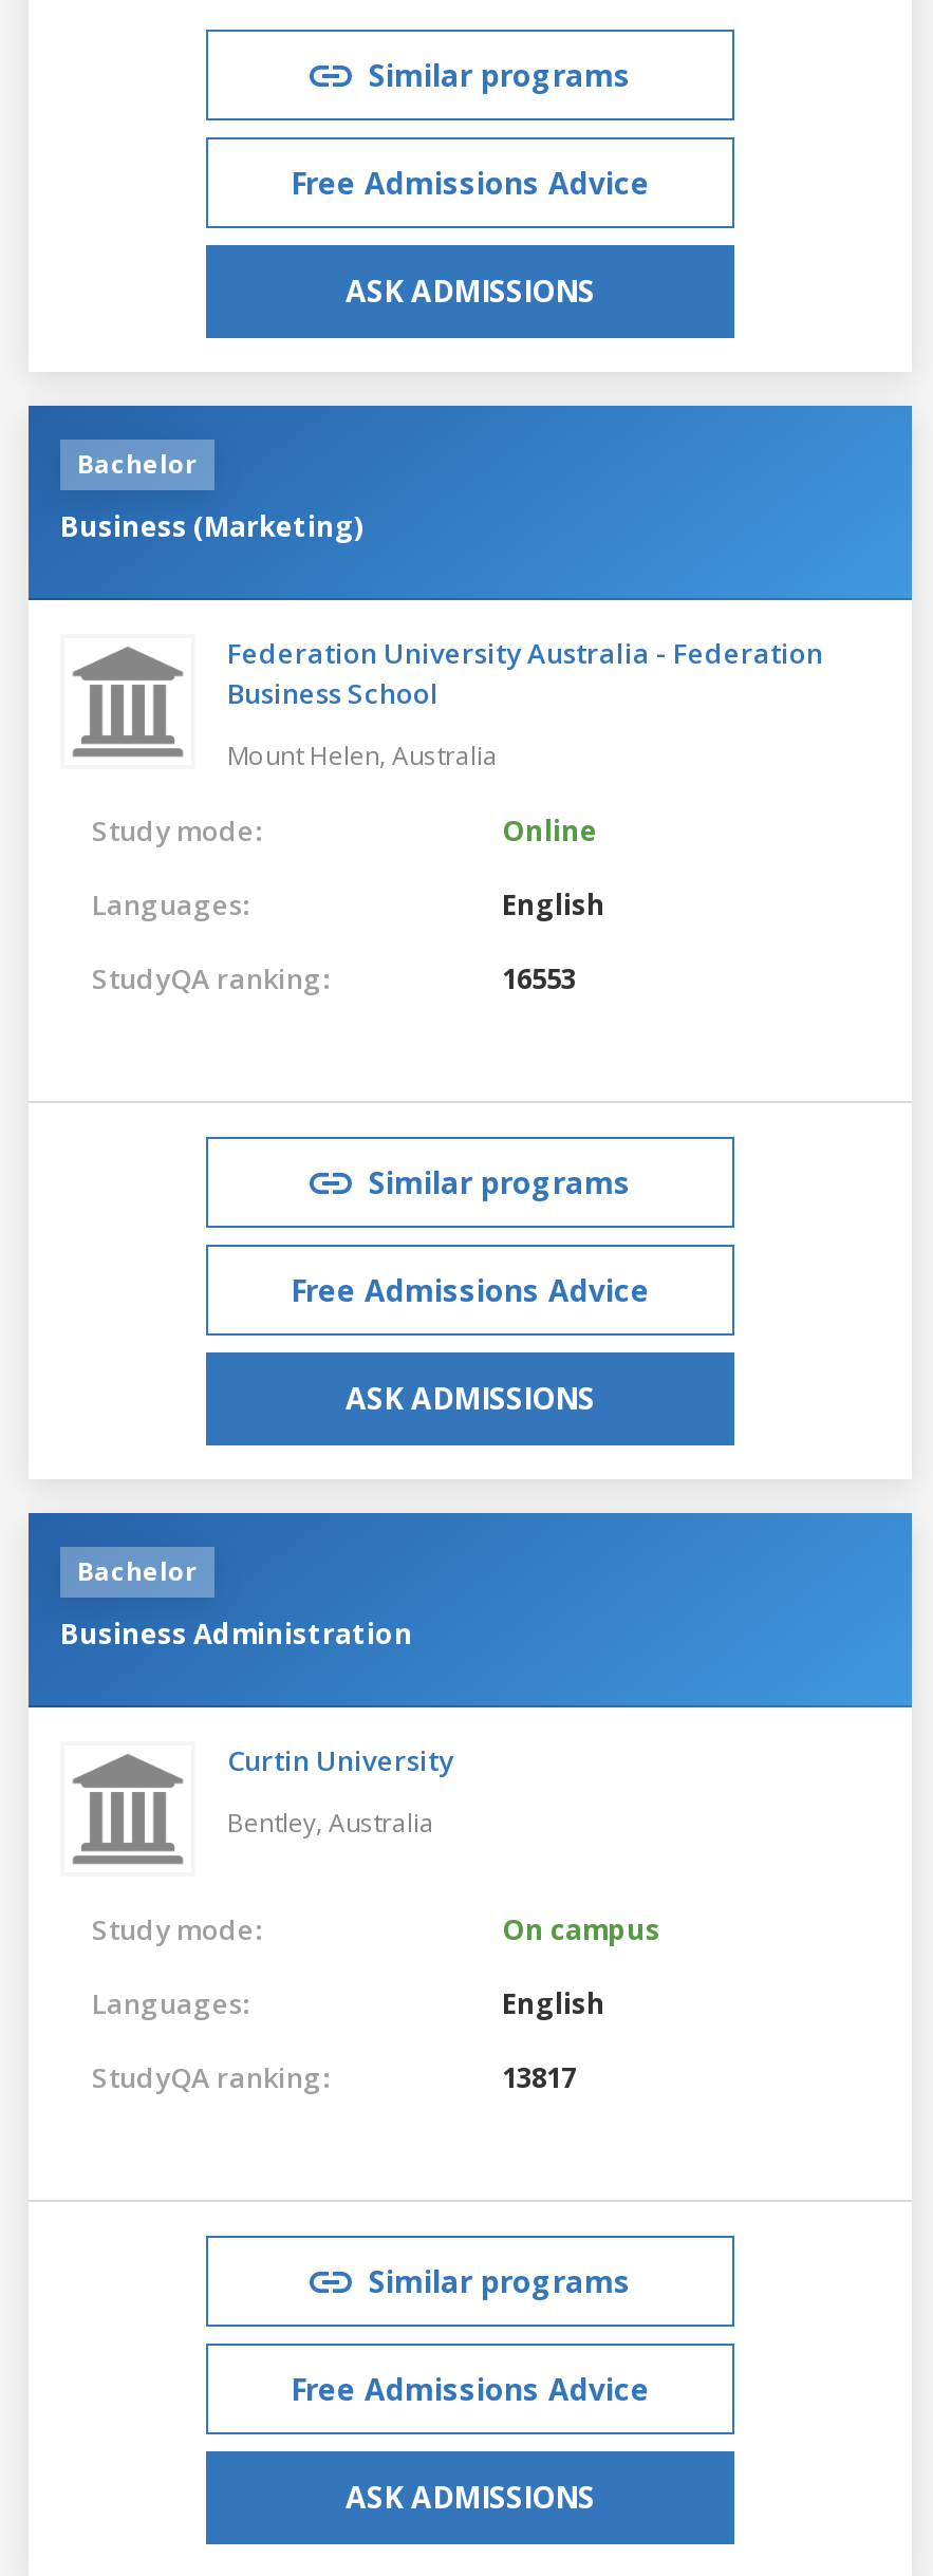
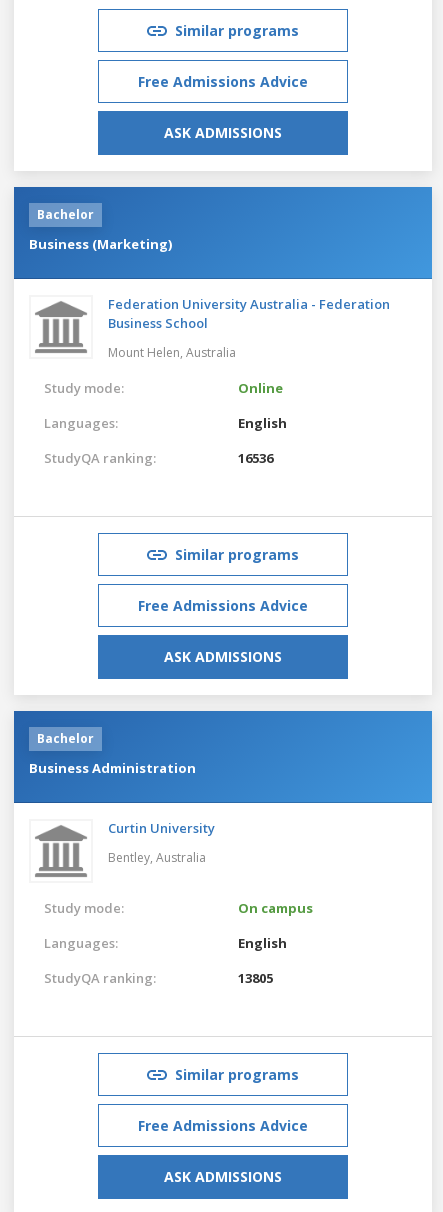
- 16553
+ 16536

- 13817
+ 13805
